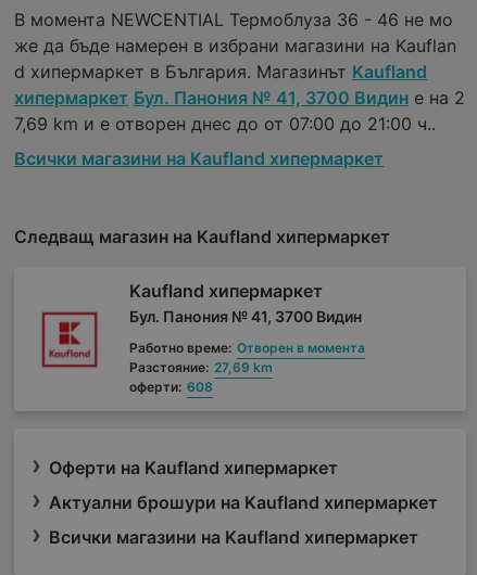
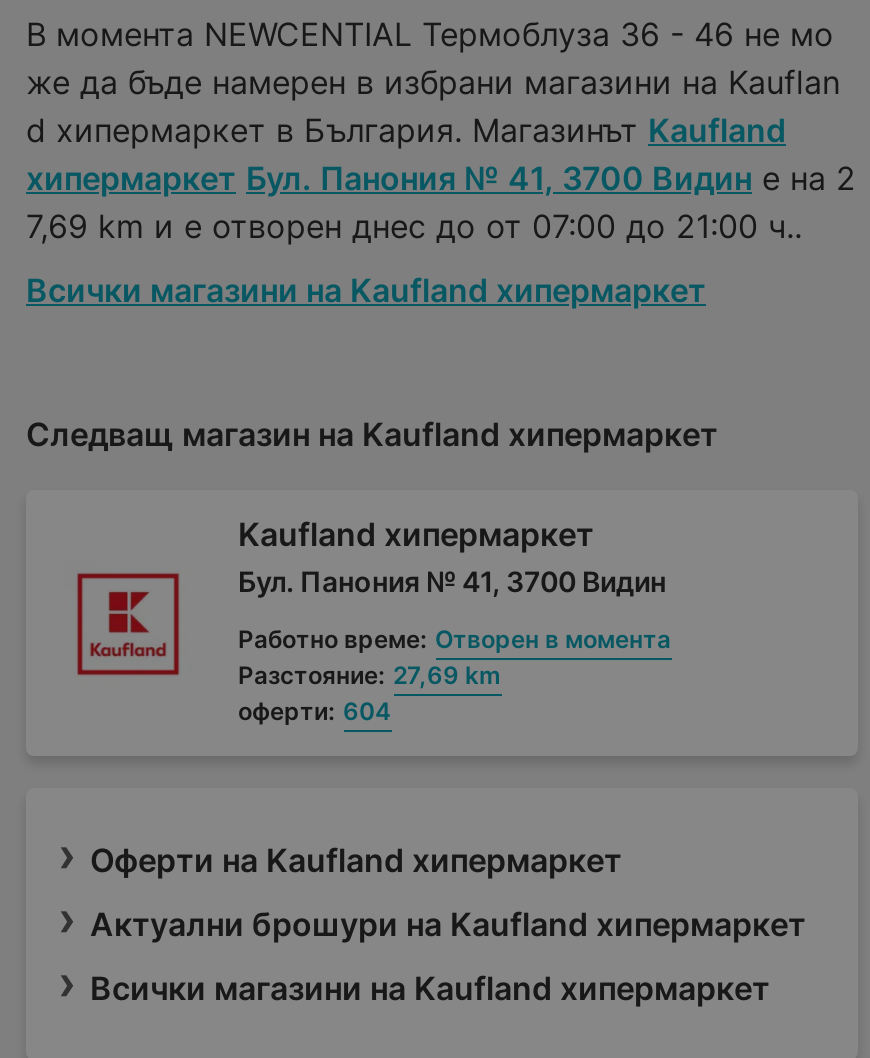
- оферти: 608
+ оферти: 604
